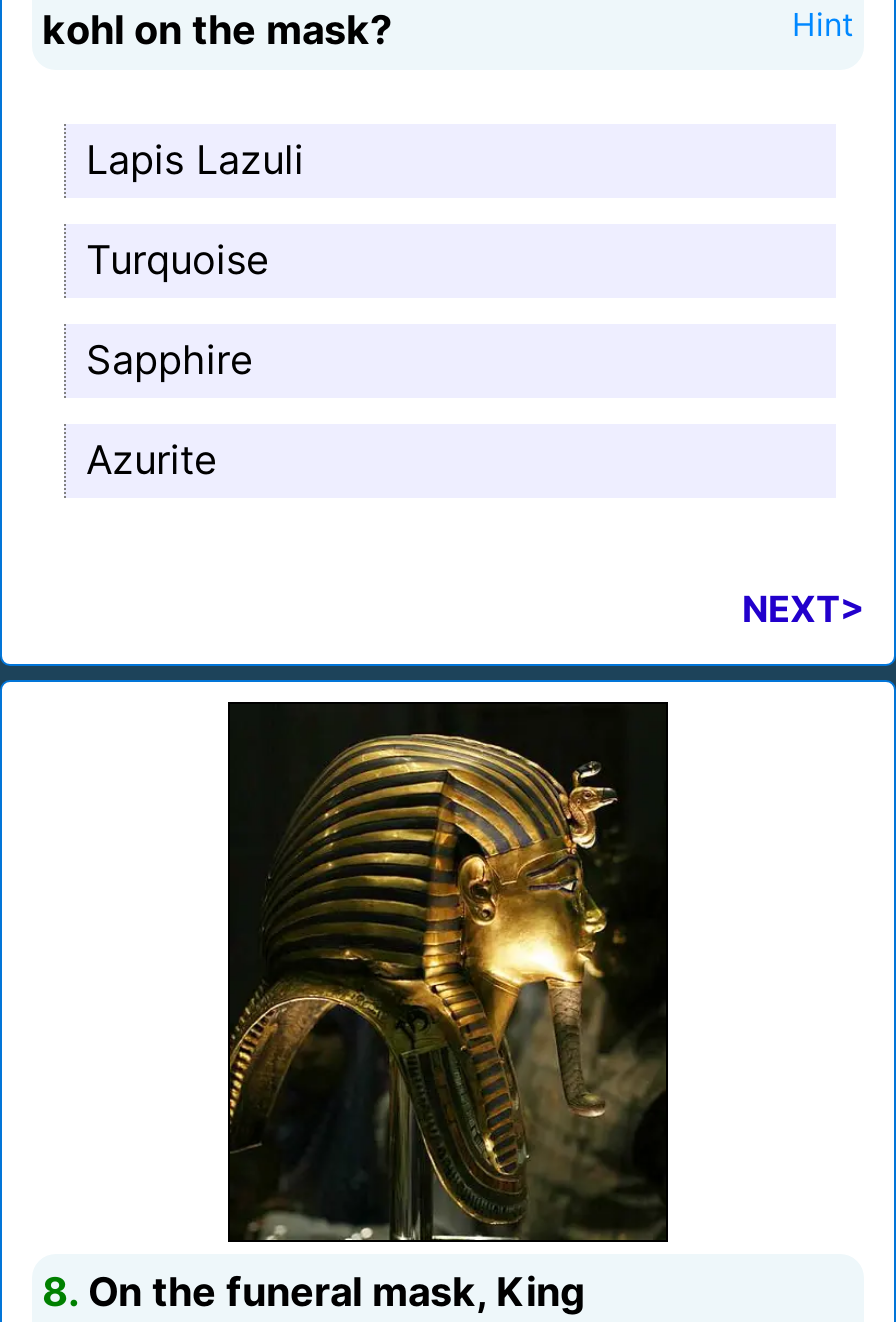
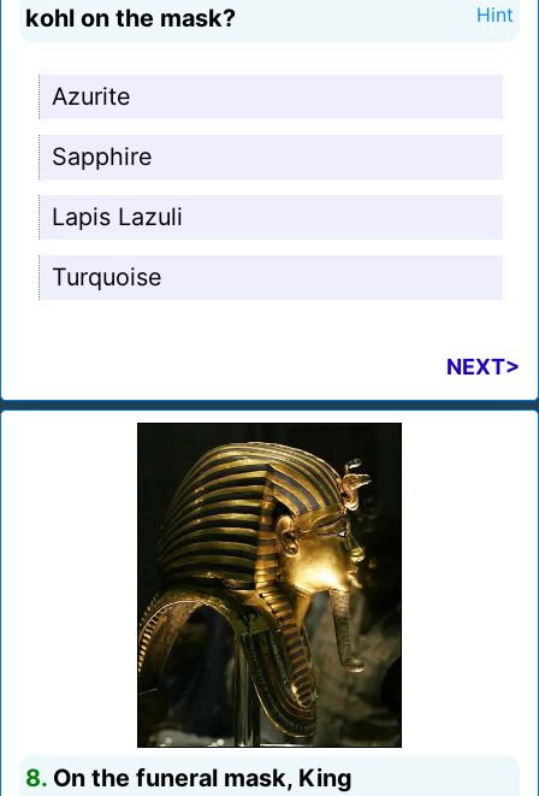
moved down: Lapis Lazuli | Turquoise

moved up: Azurite | Sapphire
